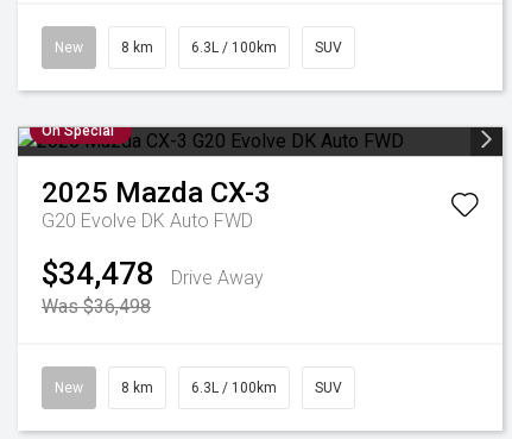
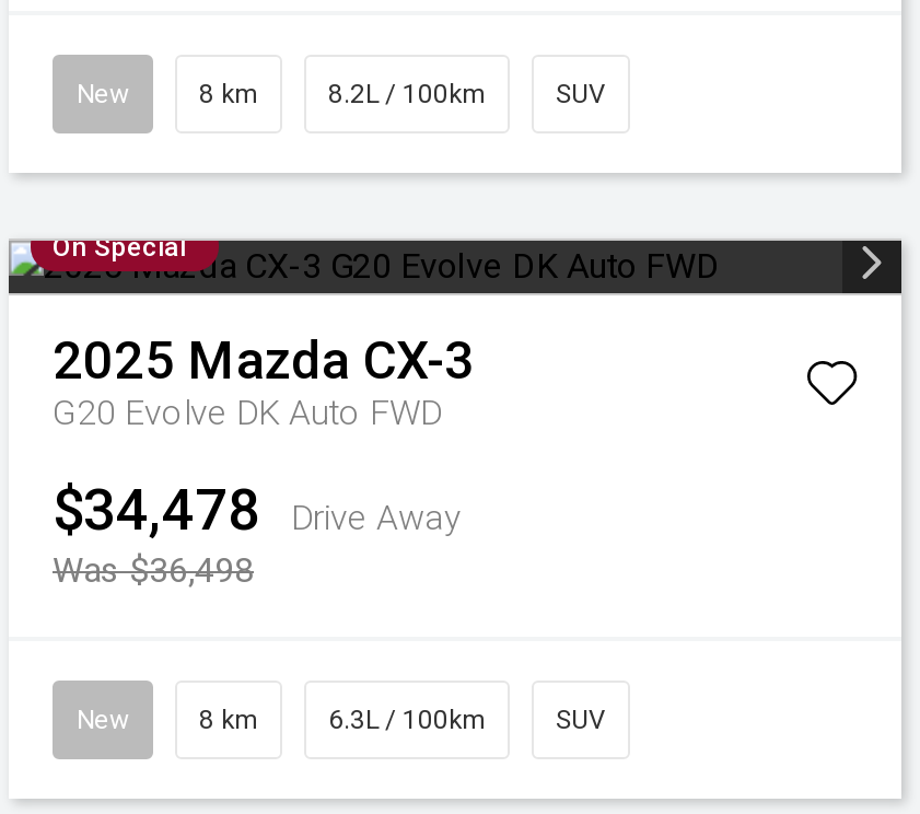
- 6.3L / 100km
+ 8.2L / 100km
